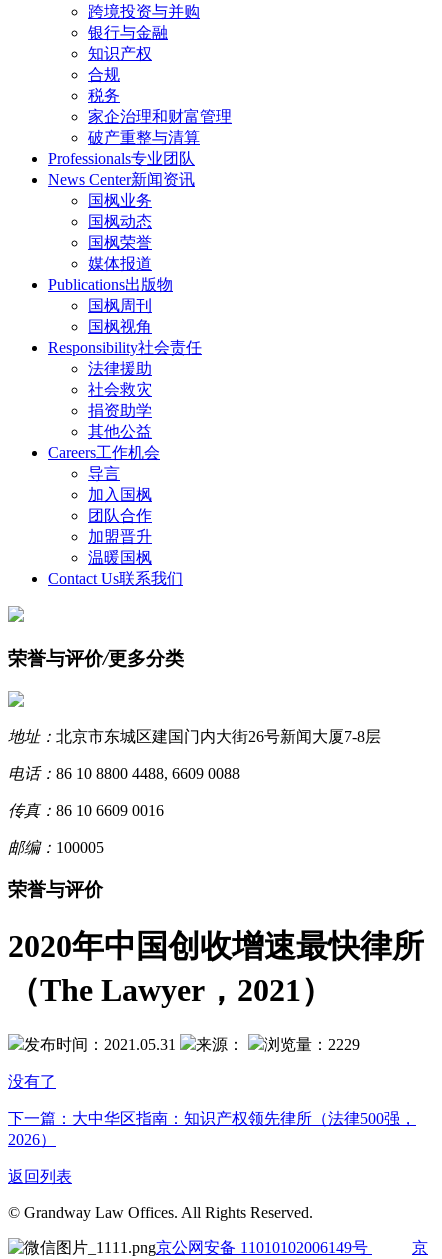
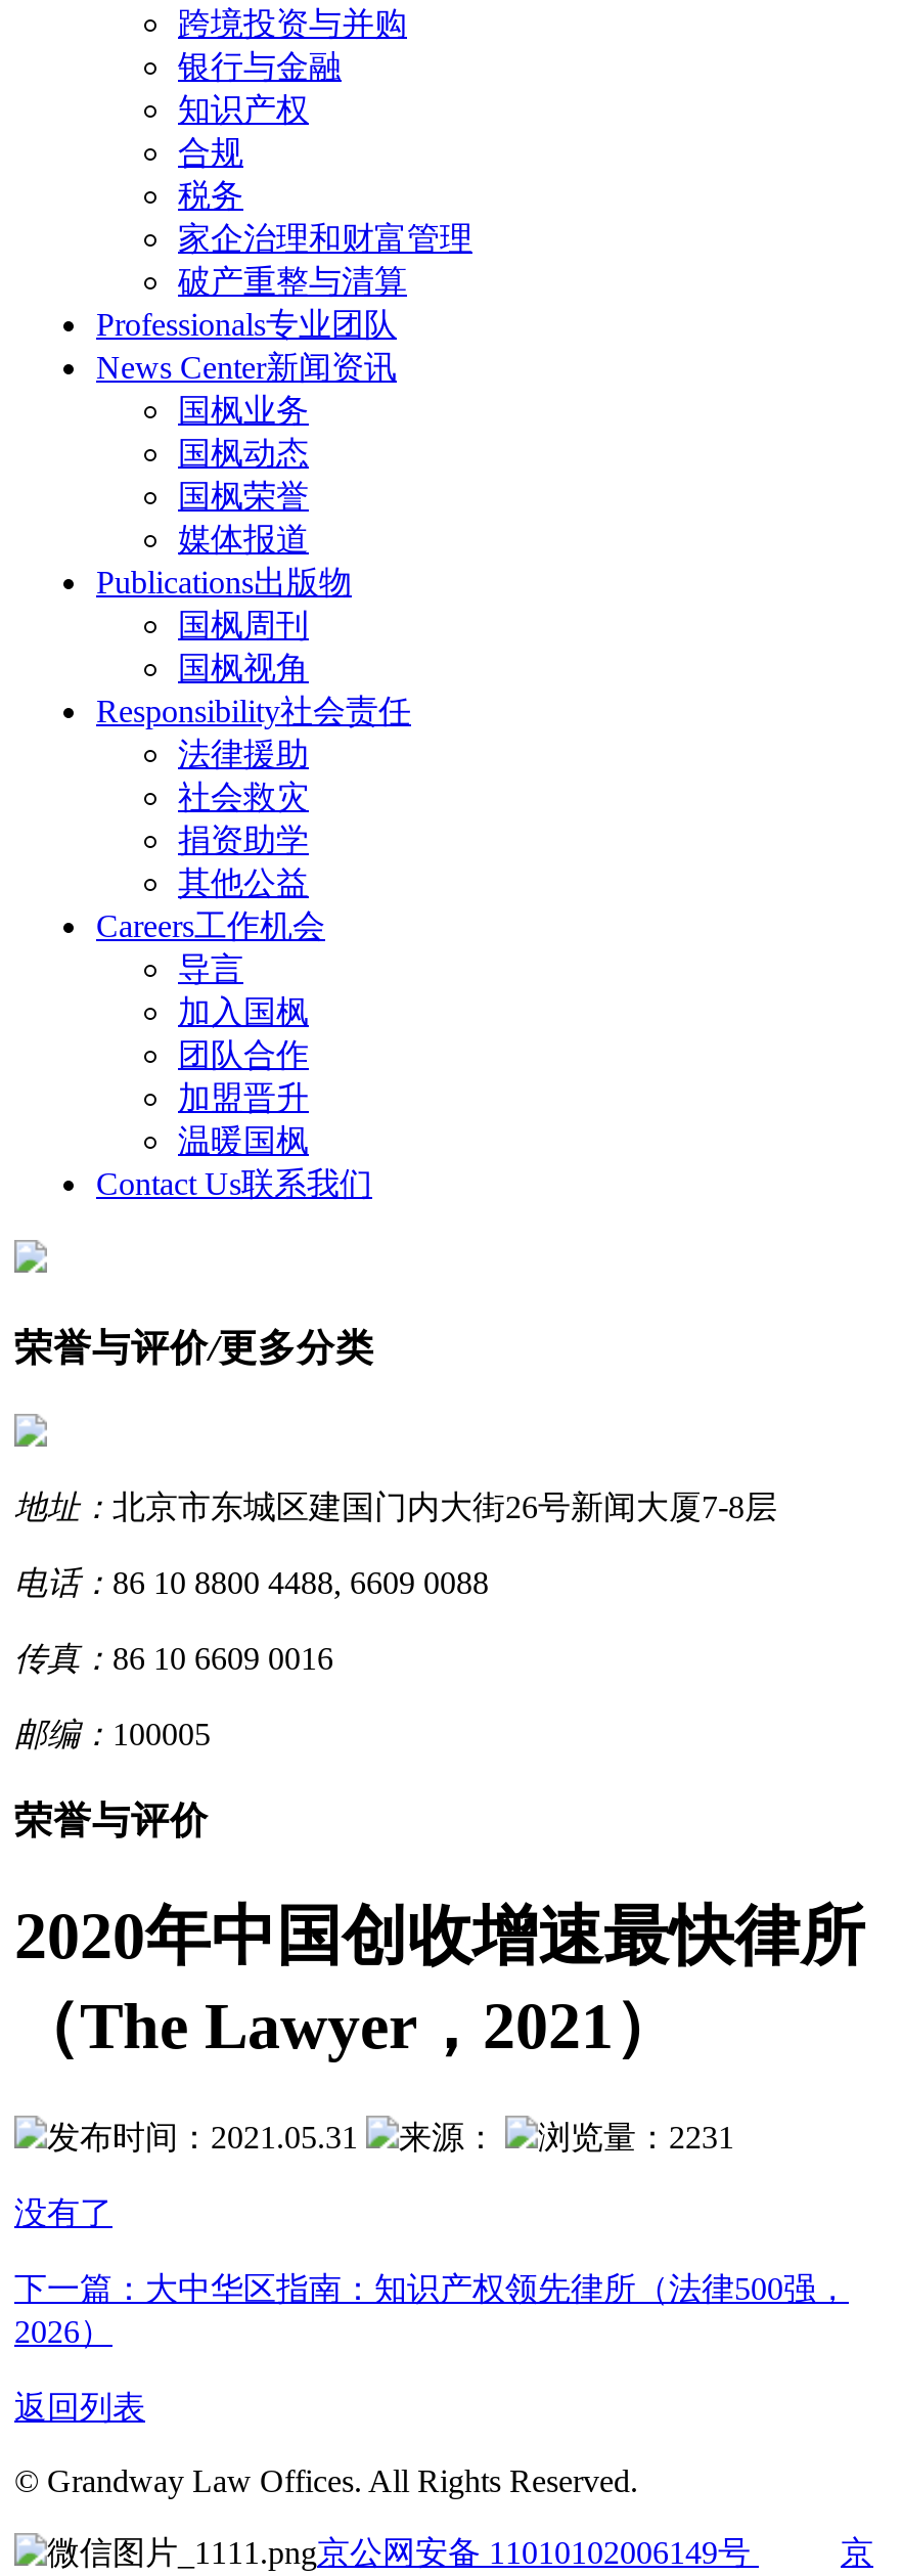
- 发布时间：2021.05.31 来源： 浏览量：2229
+ 发布时间：2021.05.31 来源： 浏览量：2231
